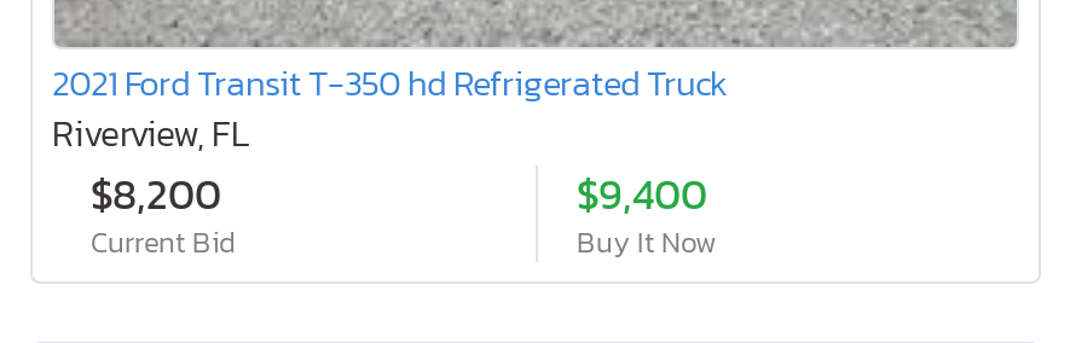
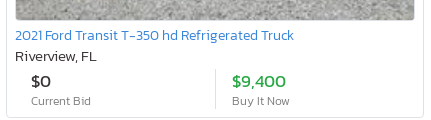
- $8,200
+ $0
